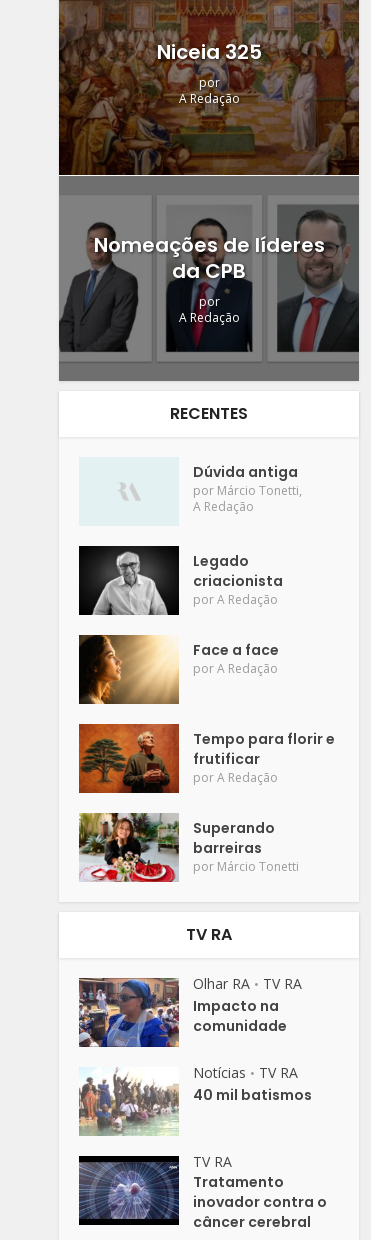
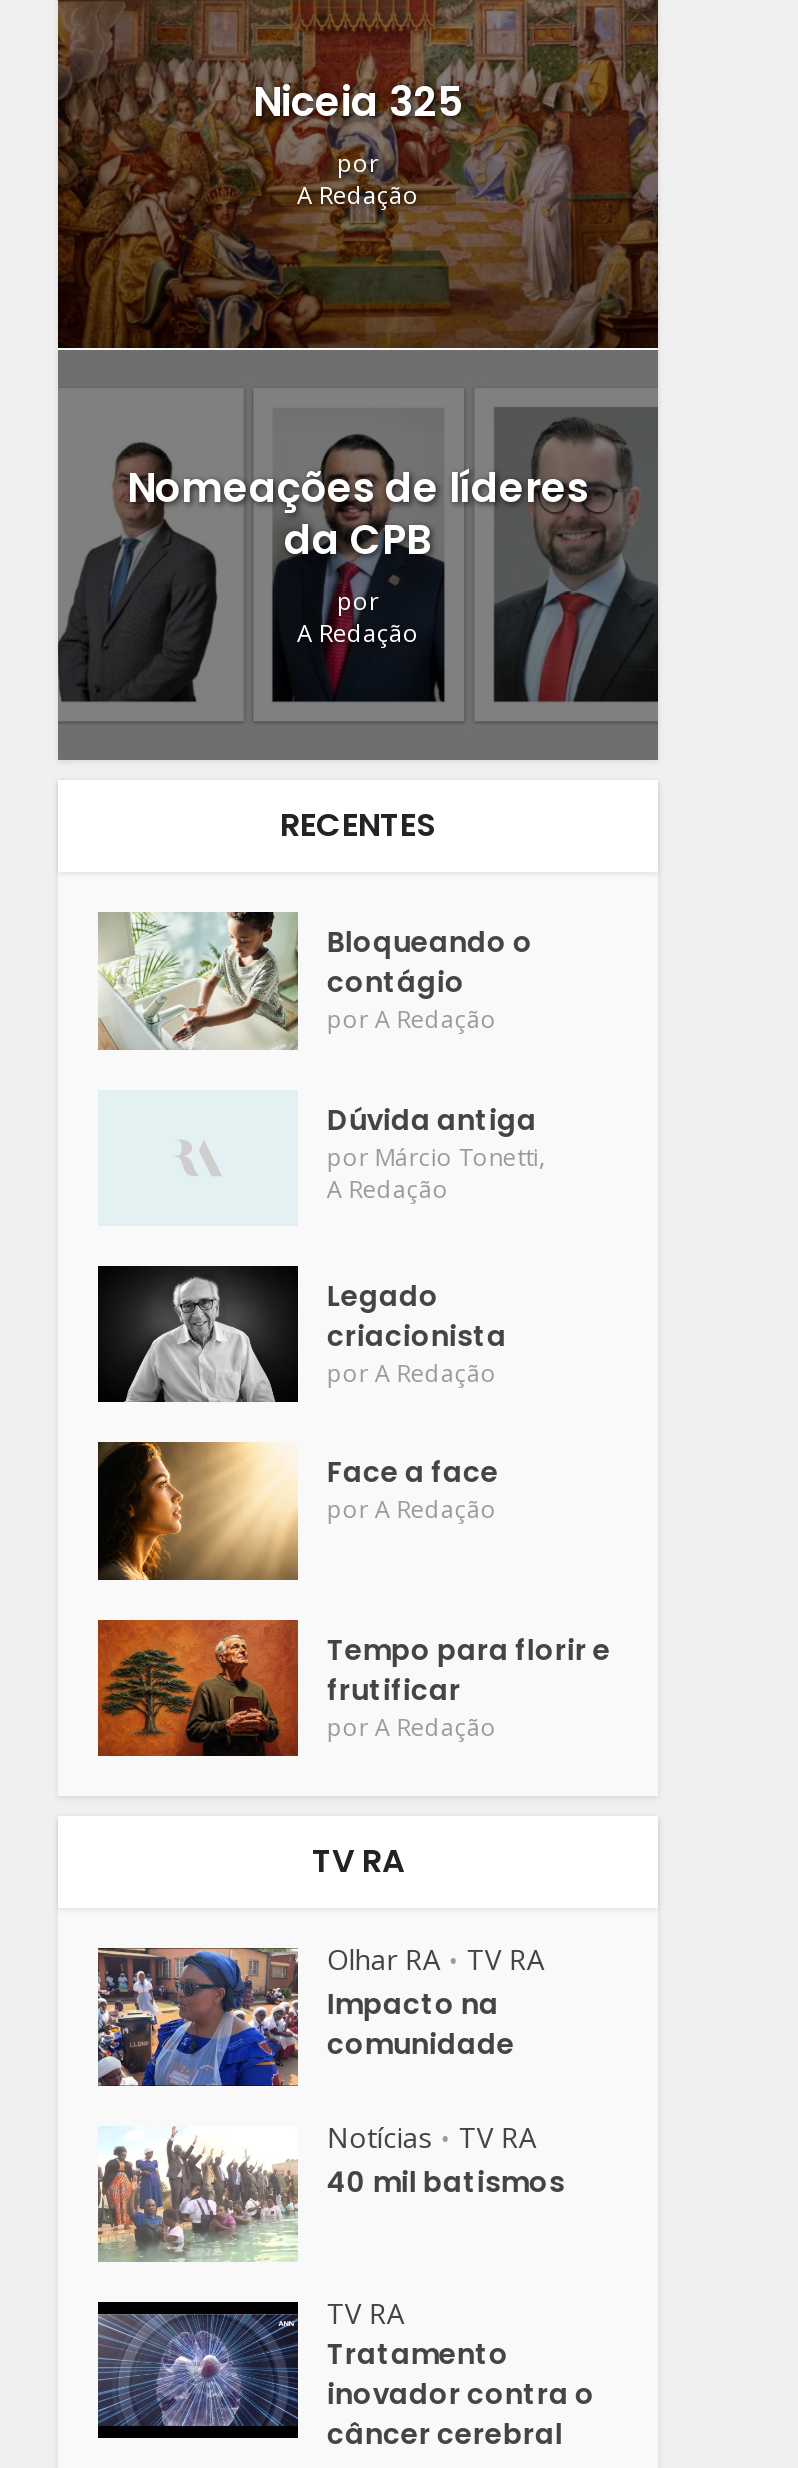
+ [image]
+ Bloqueando o
+ contágio
+ por A Redação

moved down: [image] | Dúvida antiga | por Márcio Tonetti, | ... | frutificar | por A Redação

- [image]
- Superando
- barreiras
- por Márcio Tonetti
